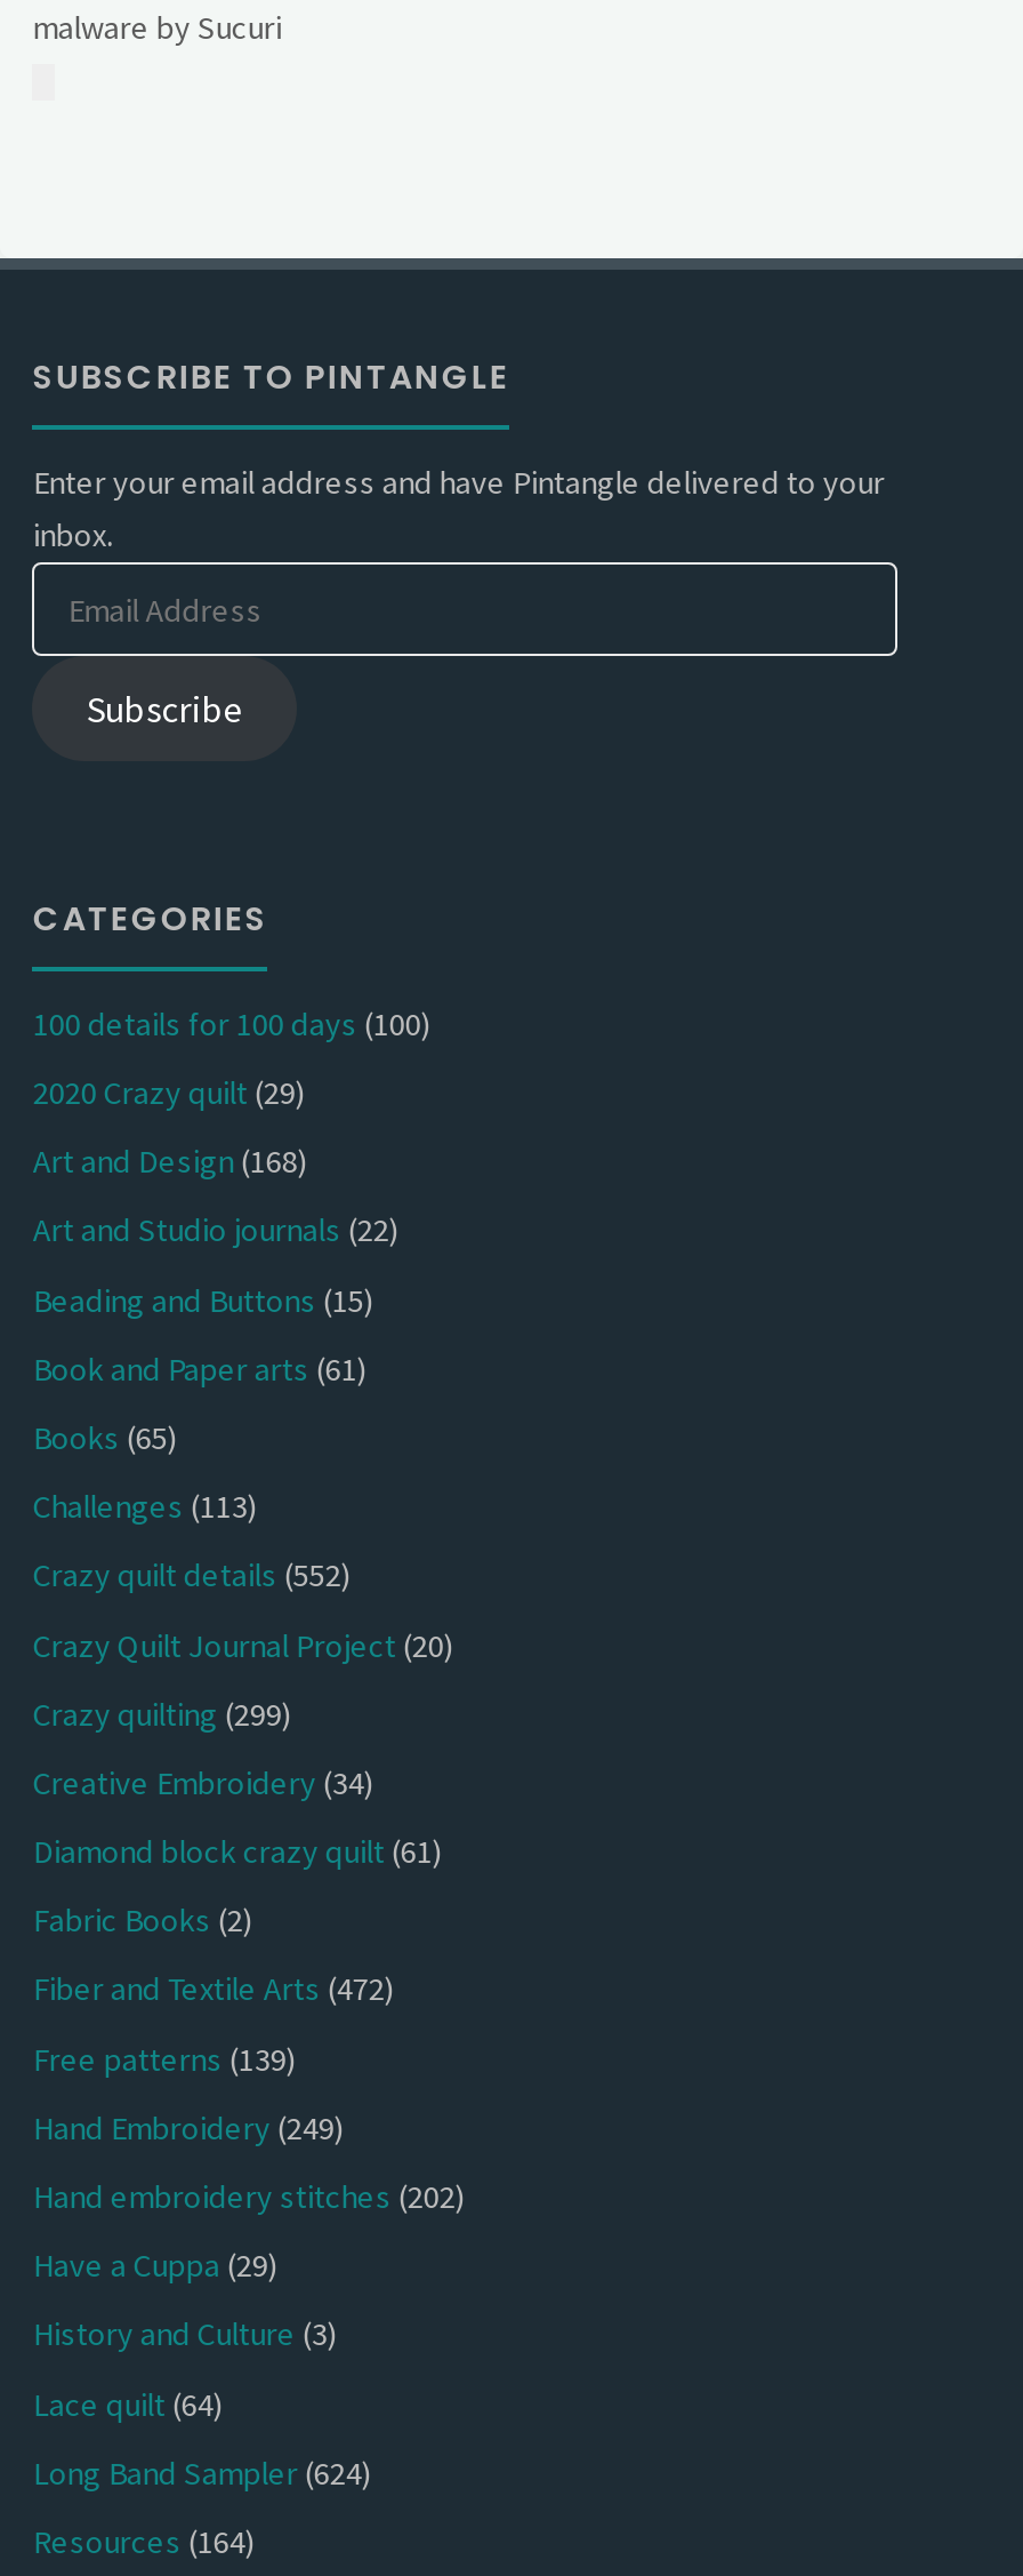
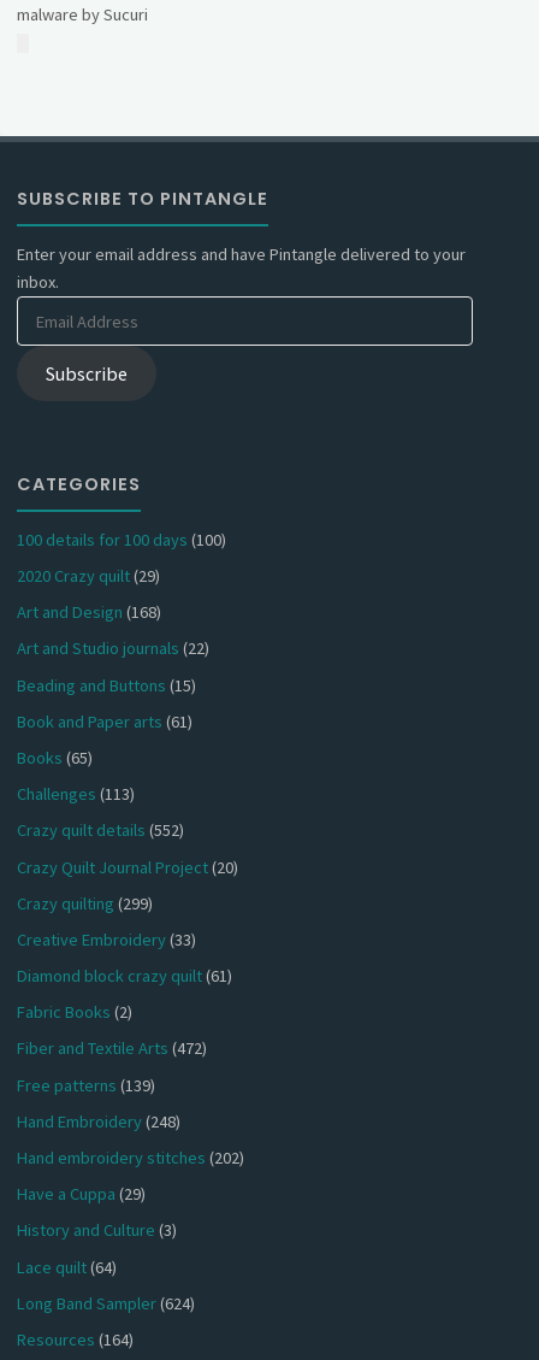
- Creative Embroidery (34)
+ Creative Embroidery (33)

- Hand Embroidery (249)
+ Hand Embroidery (248)
